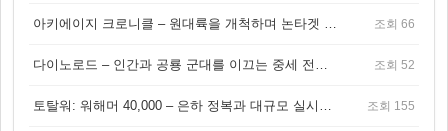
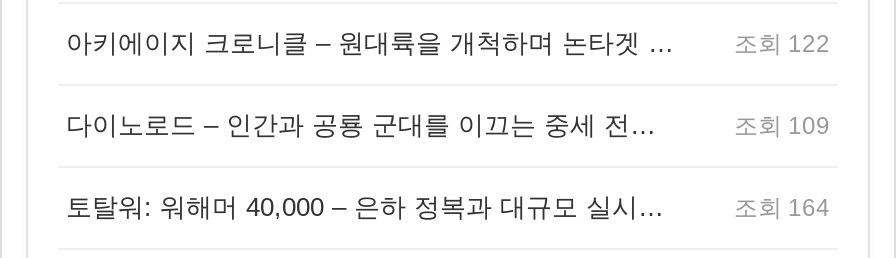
- 조회 66
+ 조회 122

- 조회 52
+ 조회 109

- 조회 155
+ 조회 164
